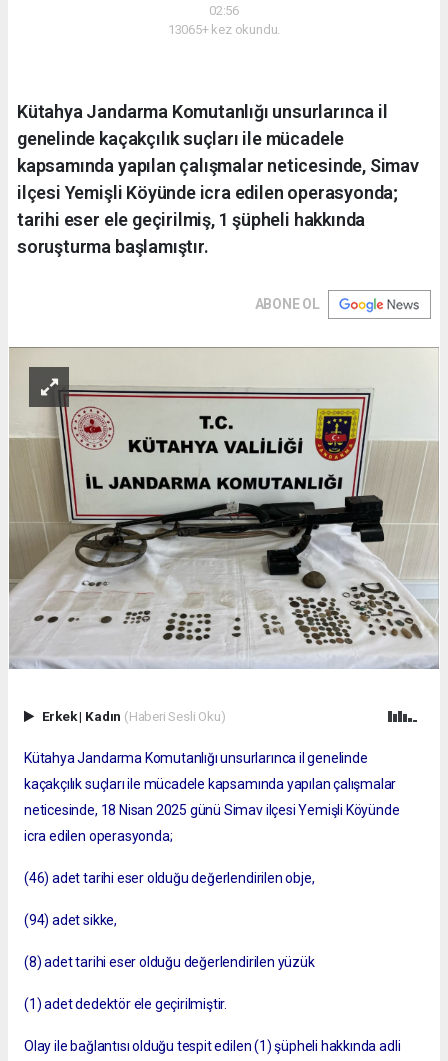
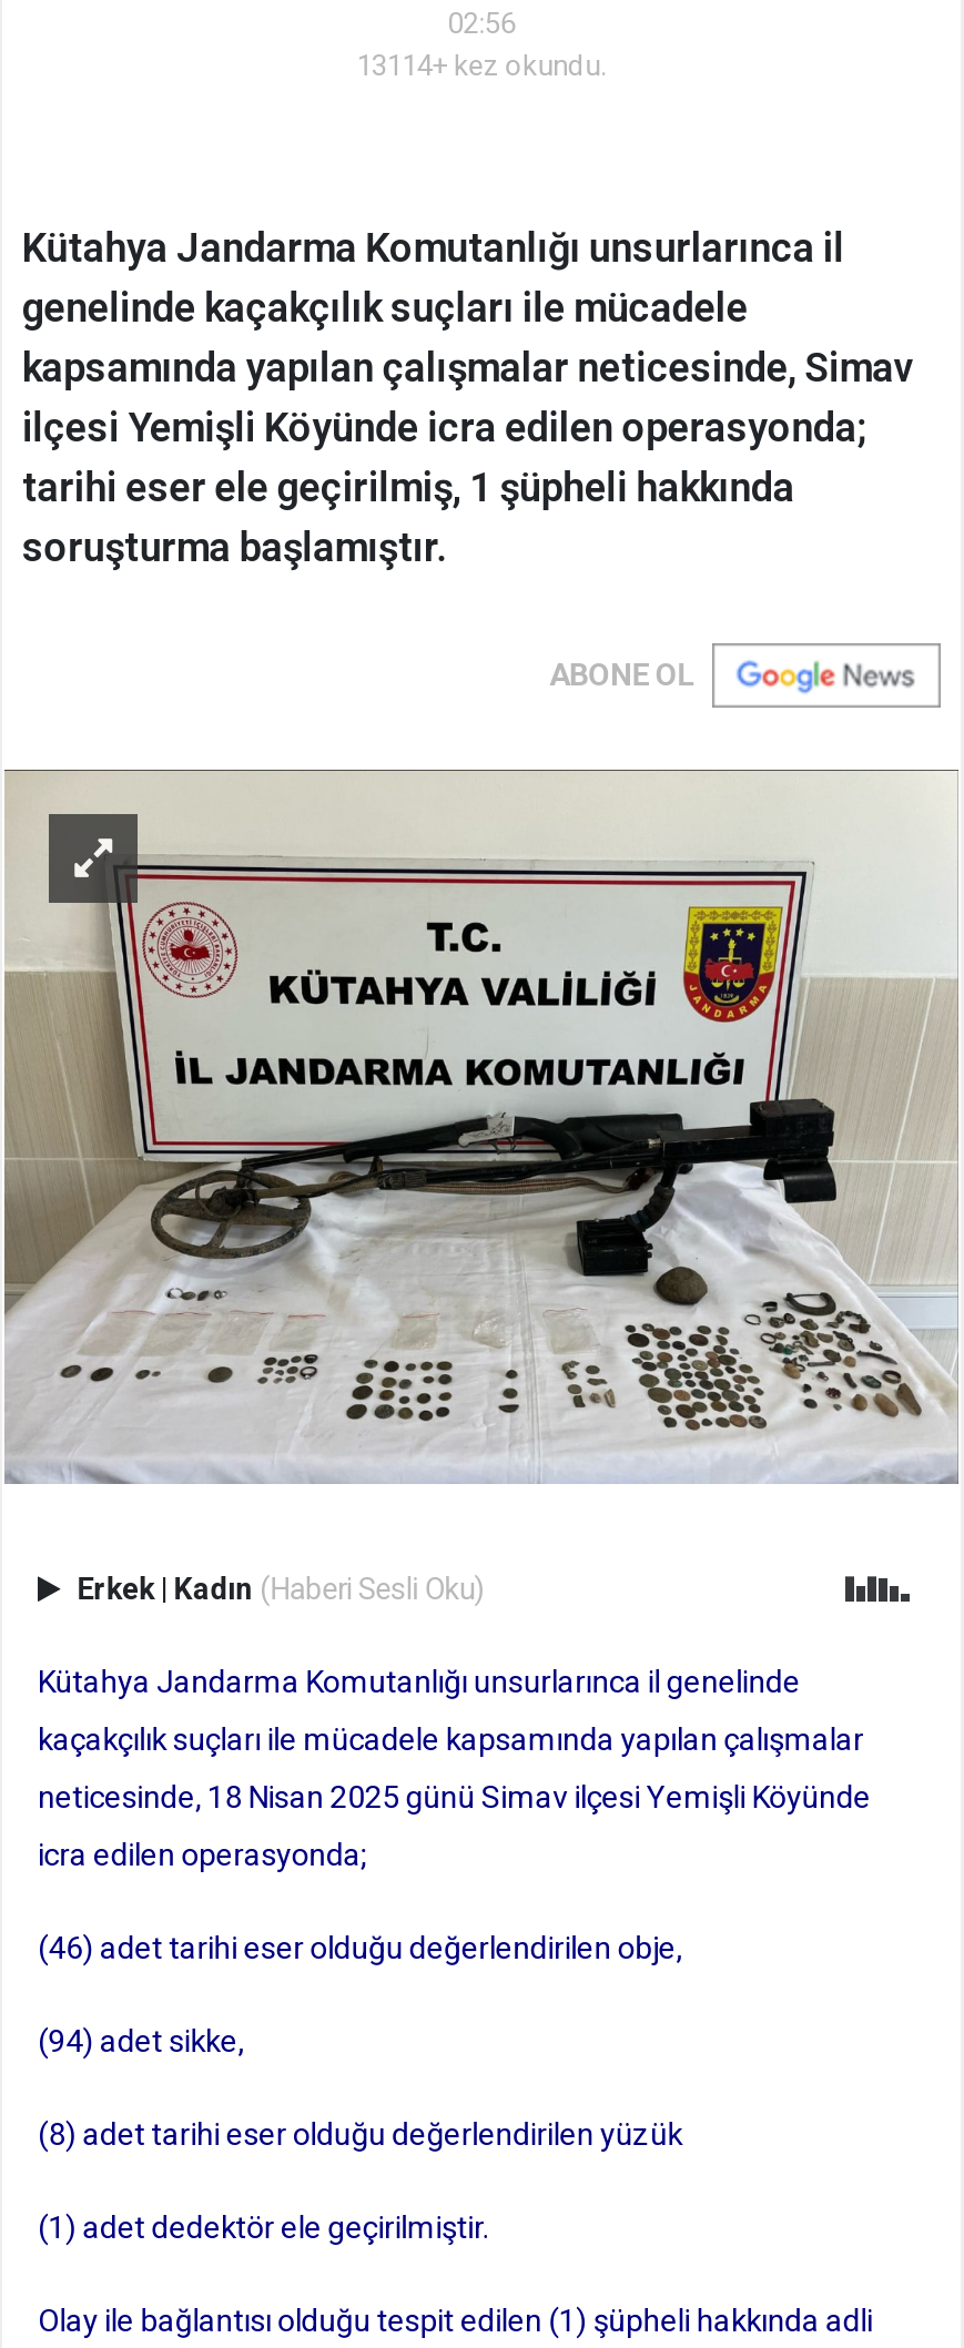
- 13065+ kez okundu.
+ 13114+ kez okundu.
